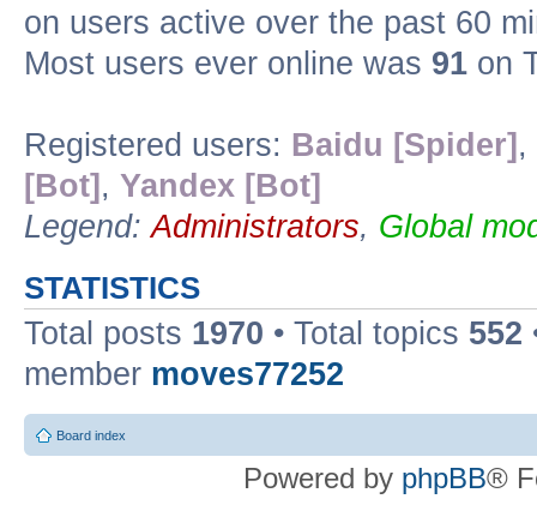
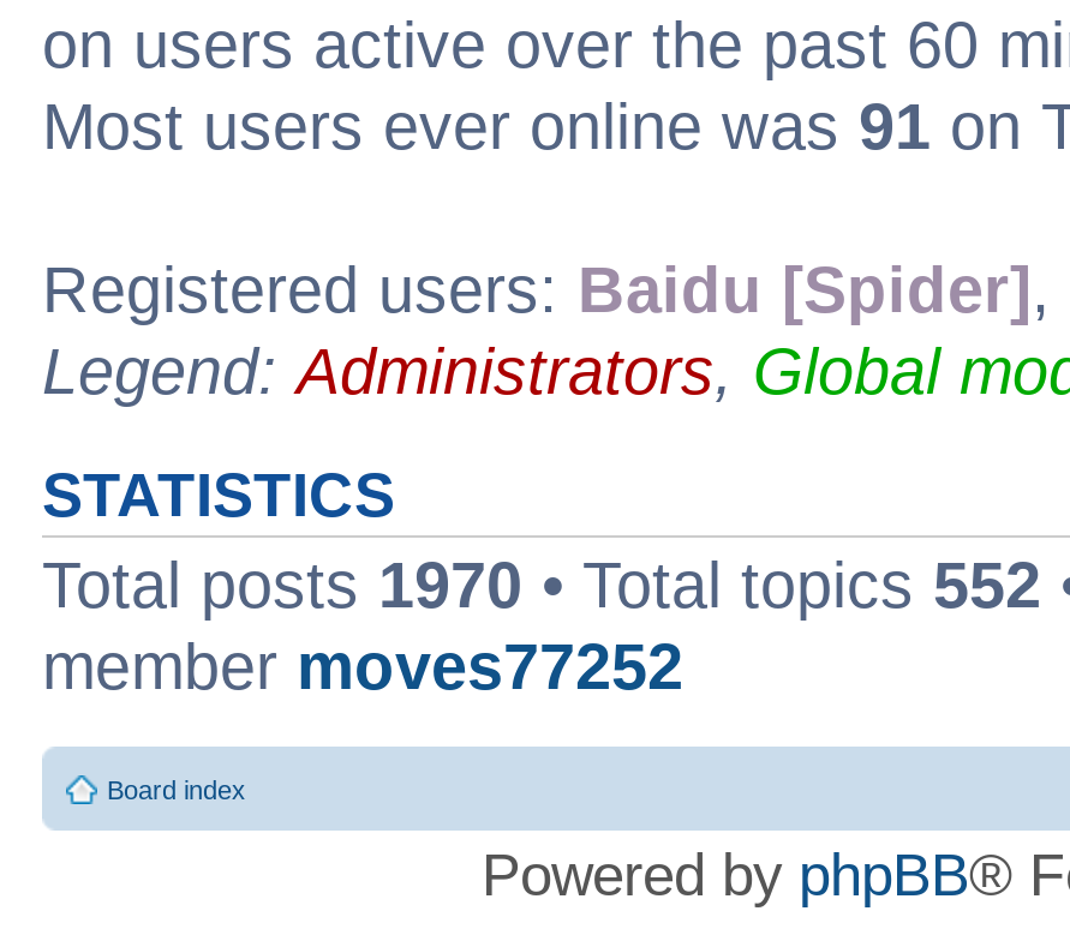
- [Bot], Yandex [Bot]
